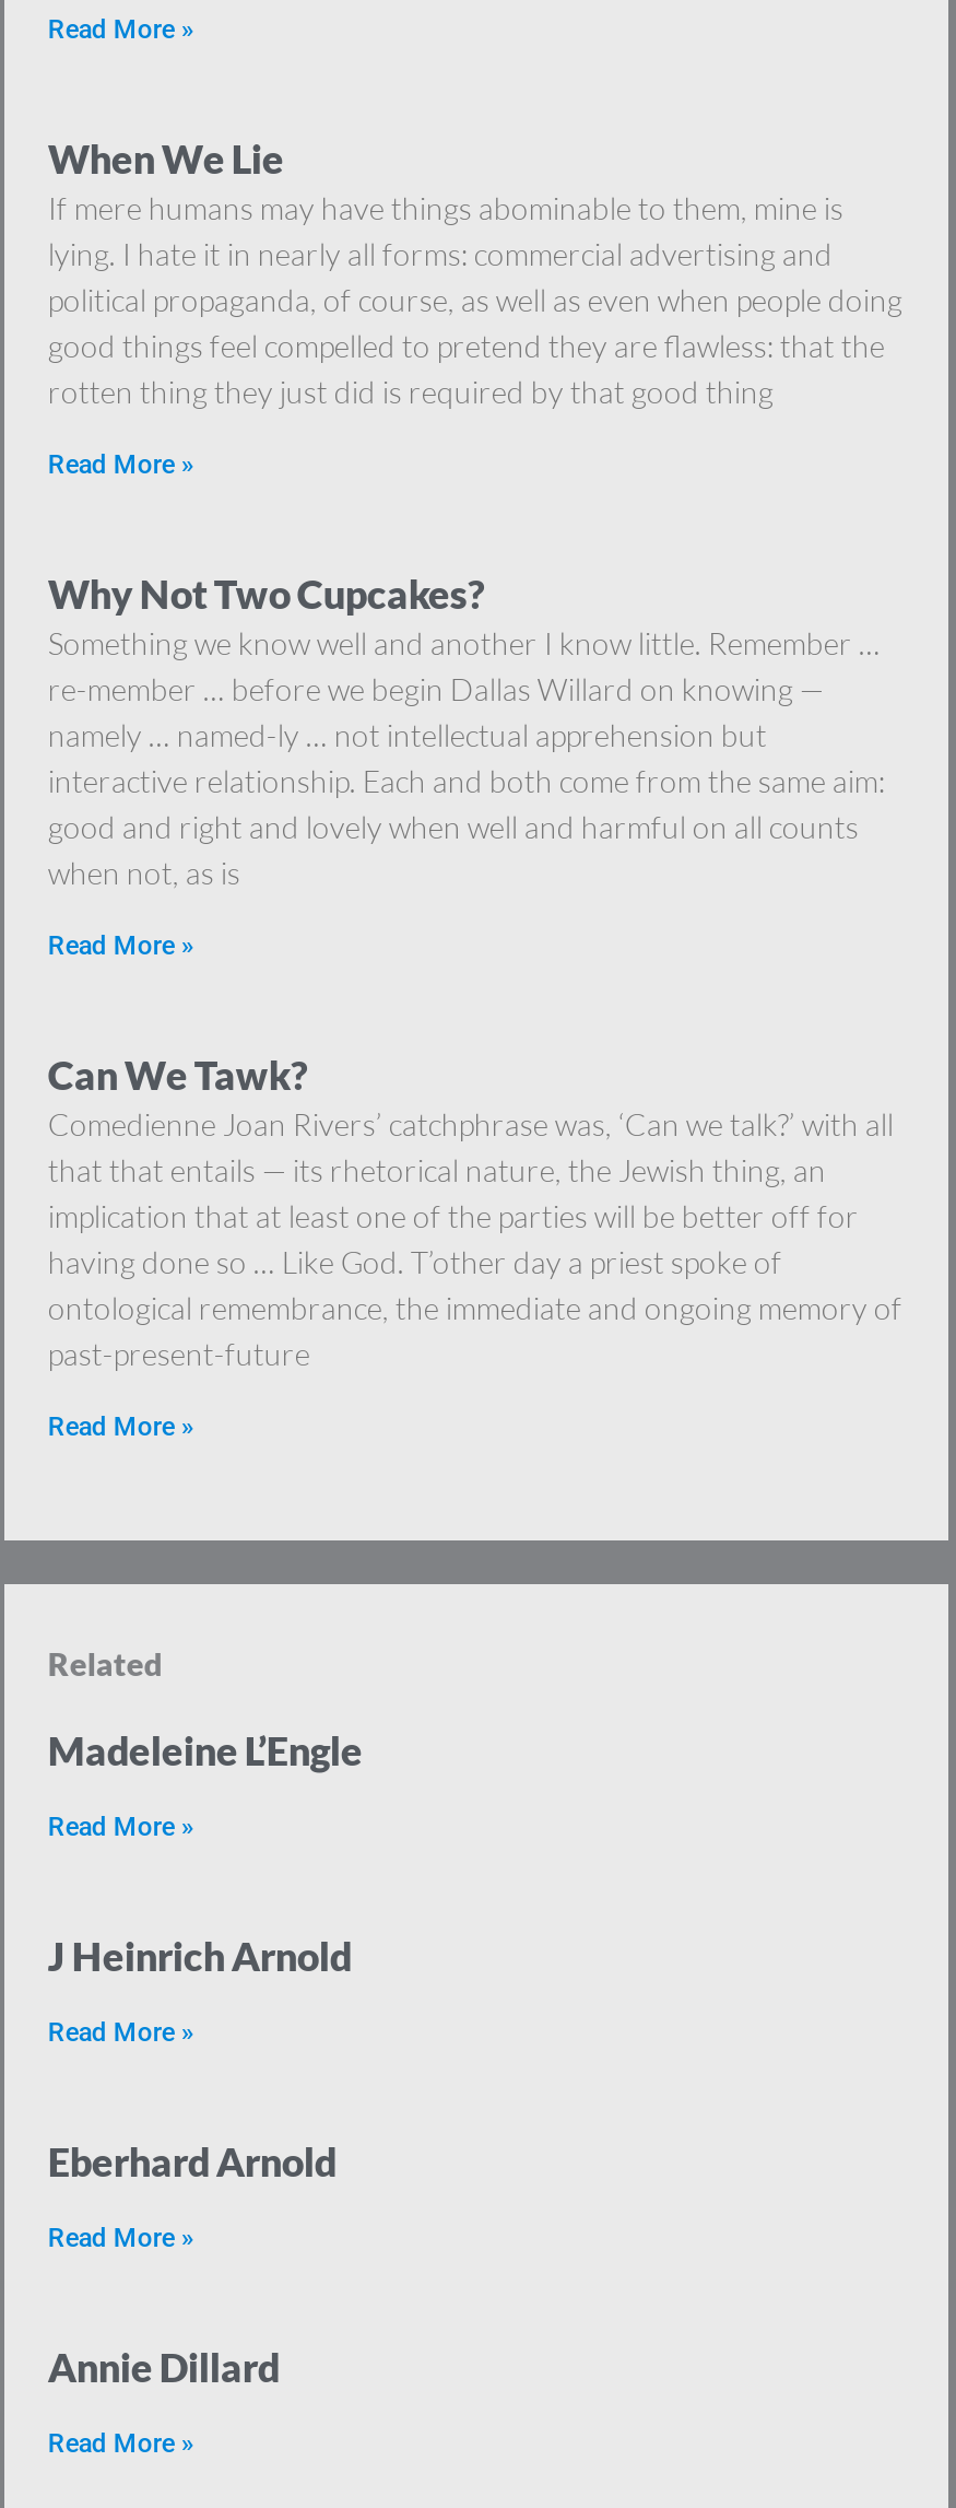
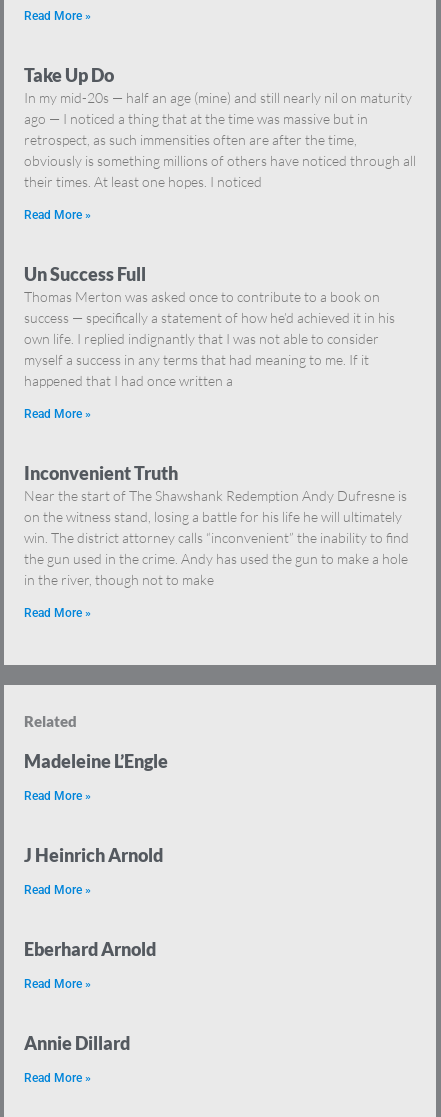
- When We Lie
- If mere humans may have things abominable to them, mine is
- lying. I hate it in nearly all forms: commercial advertising and
- political propaganda, of course, as well as even when people doing
- good things feel compelled to pretend they are flawless: that the
- rotten thing they just did is required by that good thing
+ Take Up Do
+ In my mid-20s — half an age (mine) and still nearly nil on maturity
+ ago — I noticed a thing that at the time was massive but in
+ retrospect, as such immensities often are after the time,
+ obviously is something millions of others have noticed through all
+ their times. At least one hopes. I noticed

- Why Not Two Cupcakes?
- Something we know well and another I know little. Remember …
- re-member … before we begin Dallas Willard on knowing —
- namely … named-ly … not intellectual apprehension but
- interactive relationship. Each and both come from the same aim:
- good and right and lovely when well and harmful on all counts
- when not, as is
+ Un Success Full
+ Thomas Merton was asked once to contribute to a book on
+ success — specifically a statement of how he’d achieved it in his
+ own life. I replied indignantly that I was not able to consider
+ myself a success in any terms that had meaning to me. If it
+ happened that I had once written a

- Can We Tawk?
- Comedienne Joan Rivers’ catchphrase was, ‘Can we talk?’ with all
- that that entails — its rhetorical nature, the Jewish thing, an
- implication that at least one of the parties will be better off for
- having done so … Like God. T’other day a priest spoke of
- ontological remembrance, the immediate and ongoing memory of
- past-present-future
+ Inconvenient Truth
+ Near the start of The Shawshank Redemption Andy Dufresne is
+ on the witness stand, losing a battle for his life he will ultimately
+ win. The district attorney calls “inconvenient” the inability to find
+ the gun used in the crime. Andy has used the gun to make a hole
+ in the river, though not to make
